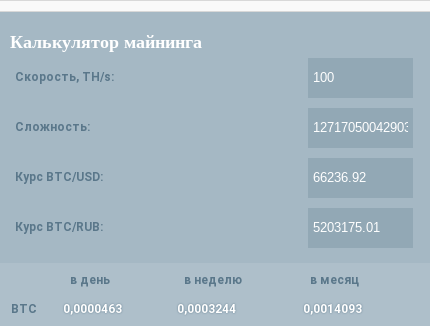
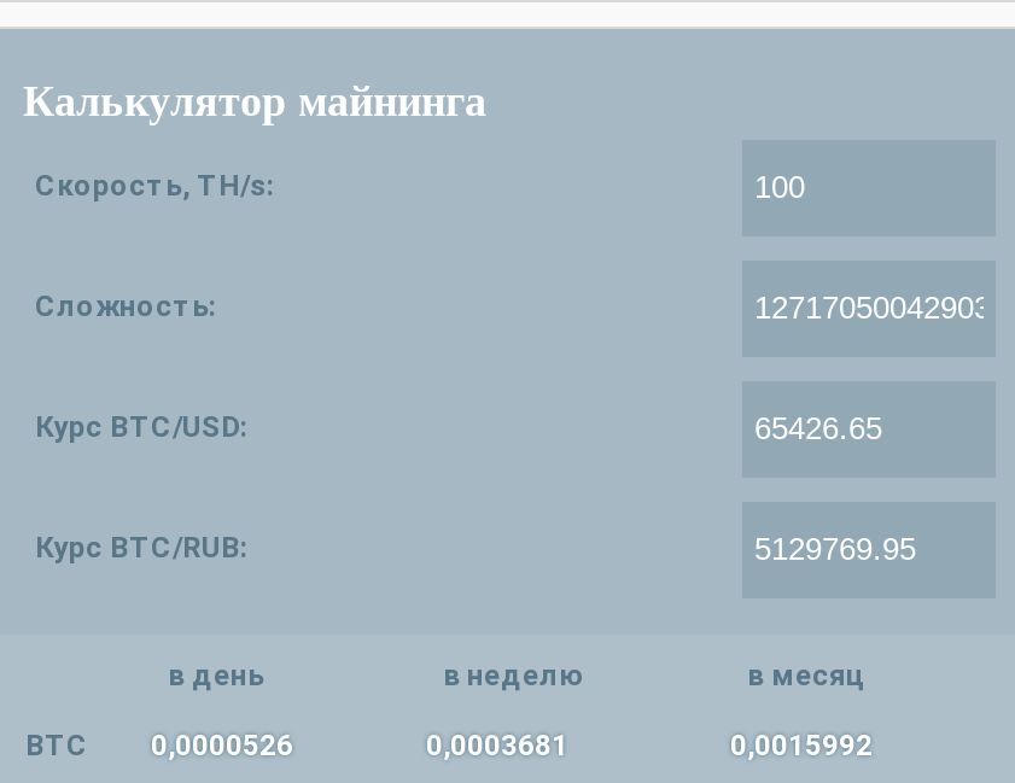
- BTC 0,0000463
+ BTC 0,0000526

- 0,0003244
+ 0,0003681

- 0,0014093
+ 0,0015992
